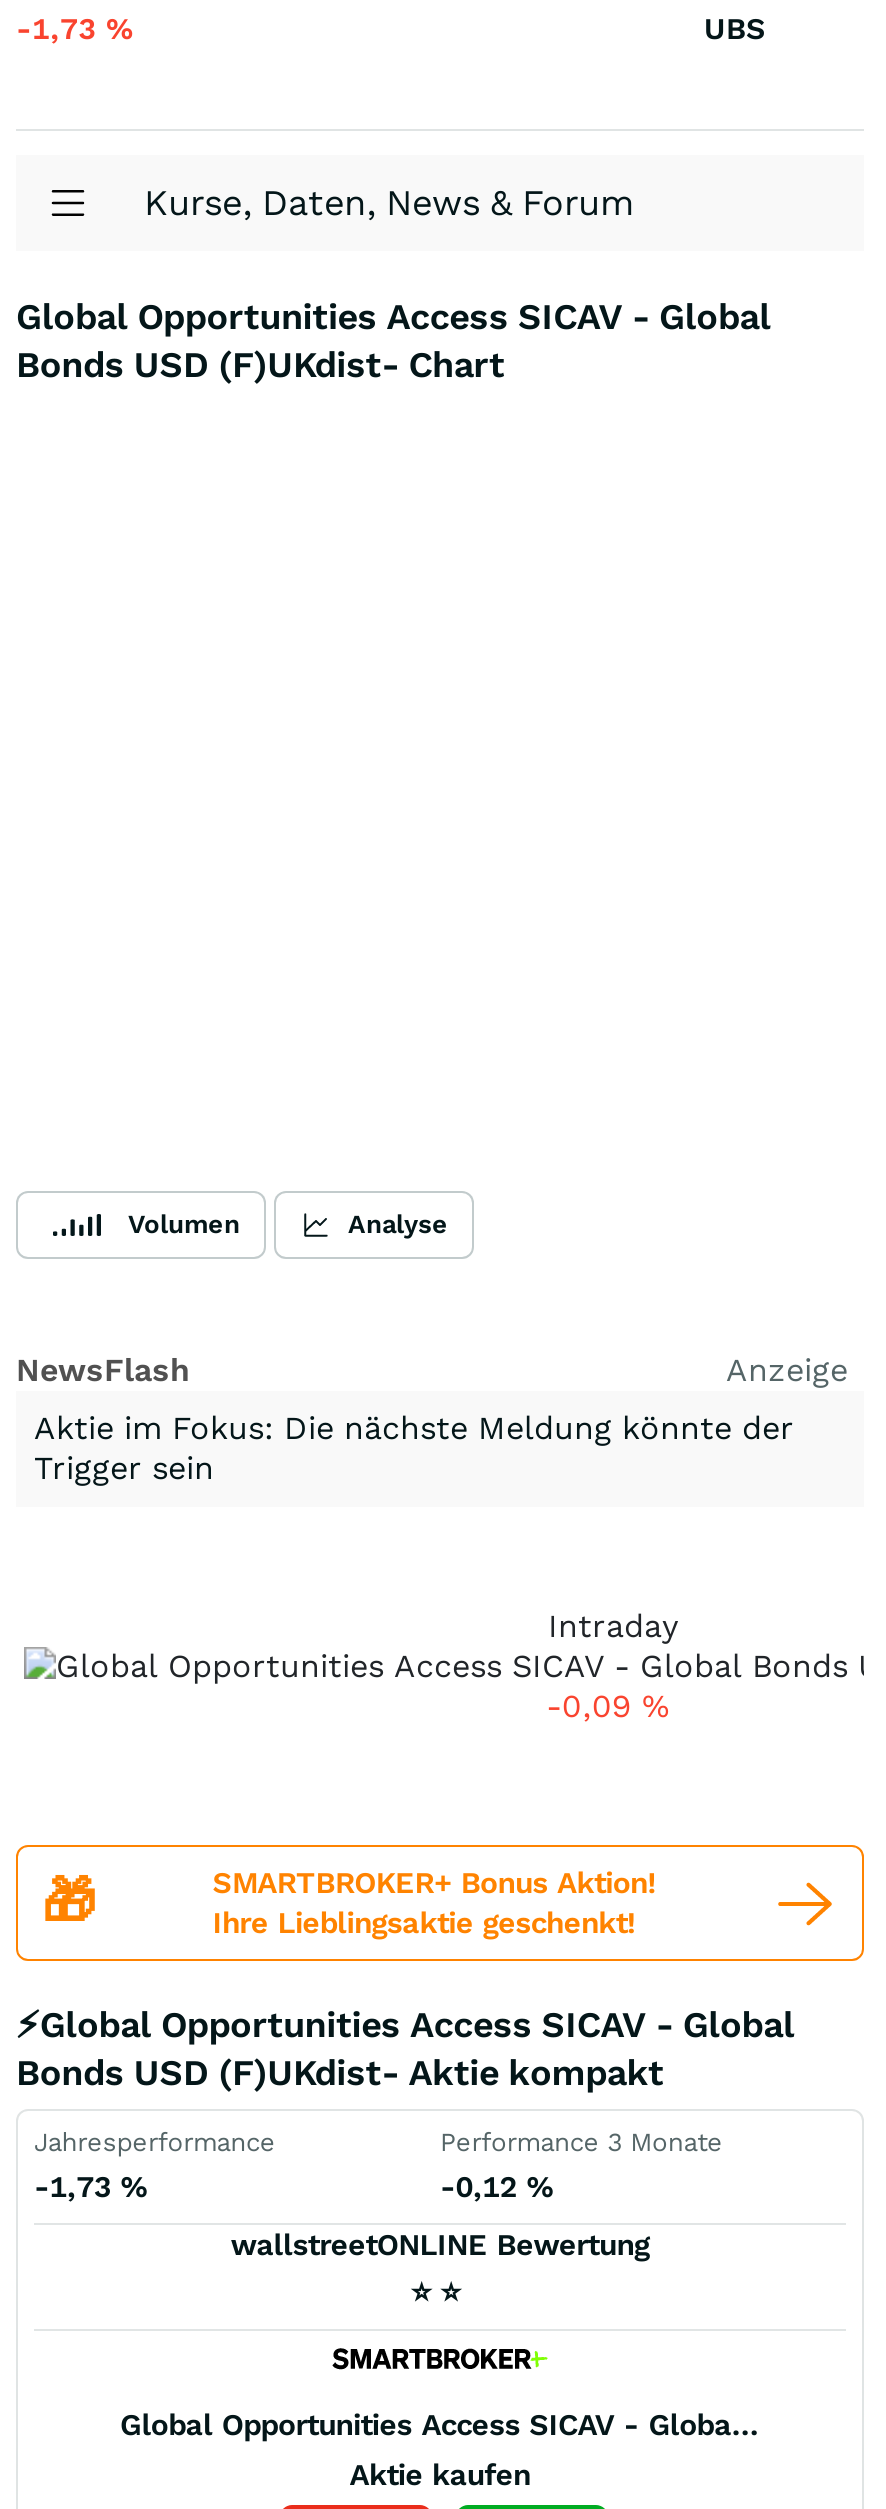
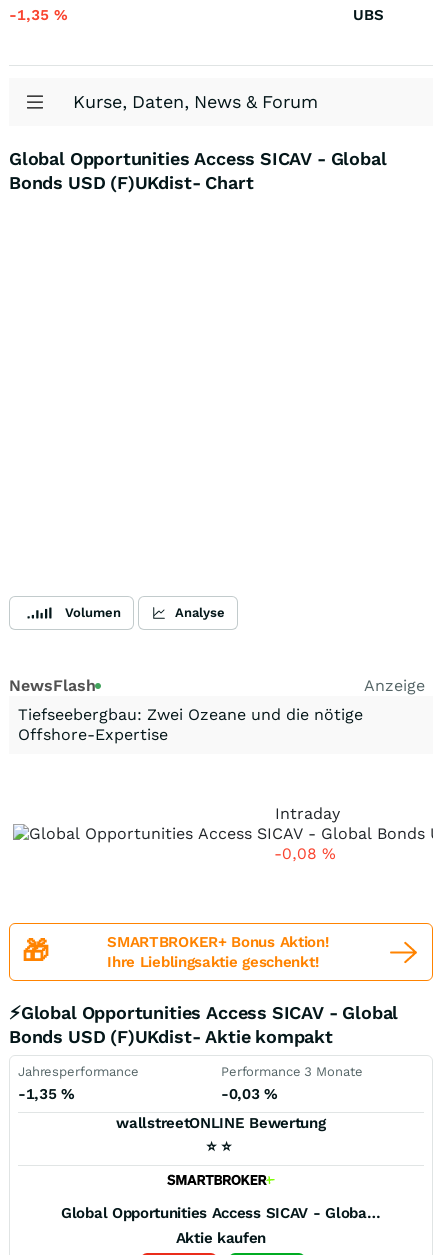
- -1,73%
+ -1,35%

- Aktie im Fokus: Die nächste Meldung könnte der
- Trigger sein
+ Tiefseebergbau: Zwei Ozeane und die nötige
+ Offshore-Expertise

- -0,09%
+ -0,08%

- -1,73%
+ -1,35%

- -0,12%
+ -0,03%
